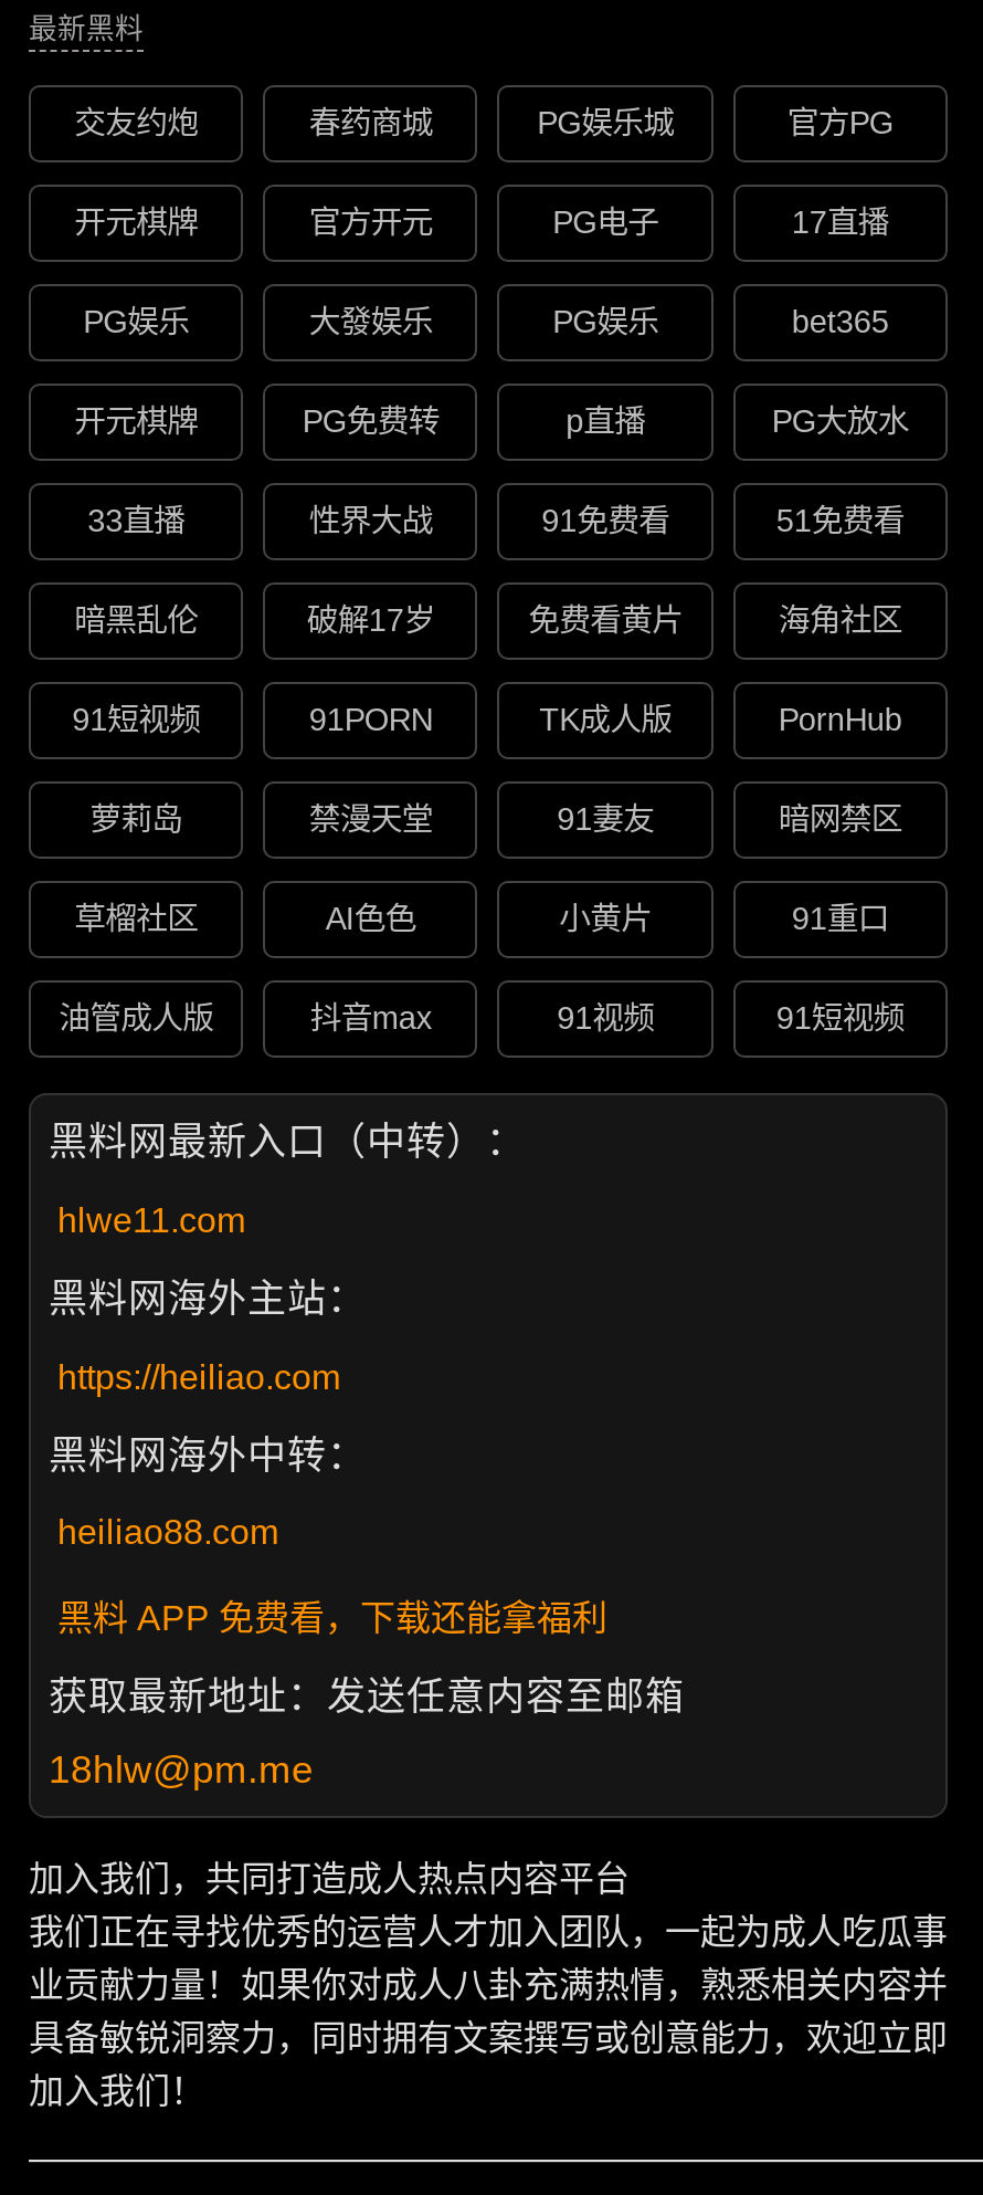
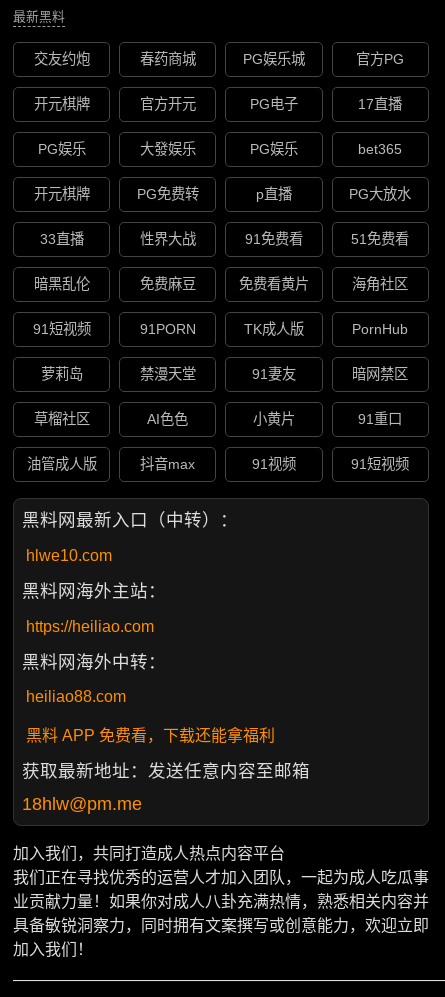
- 破解17岁
+ 免费麻豆

- hlwe11.com
+ hlwe10.com
